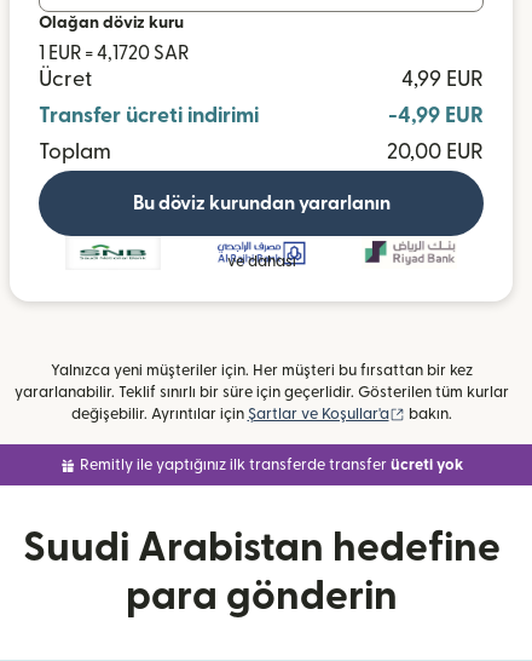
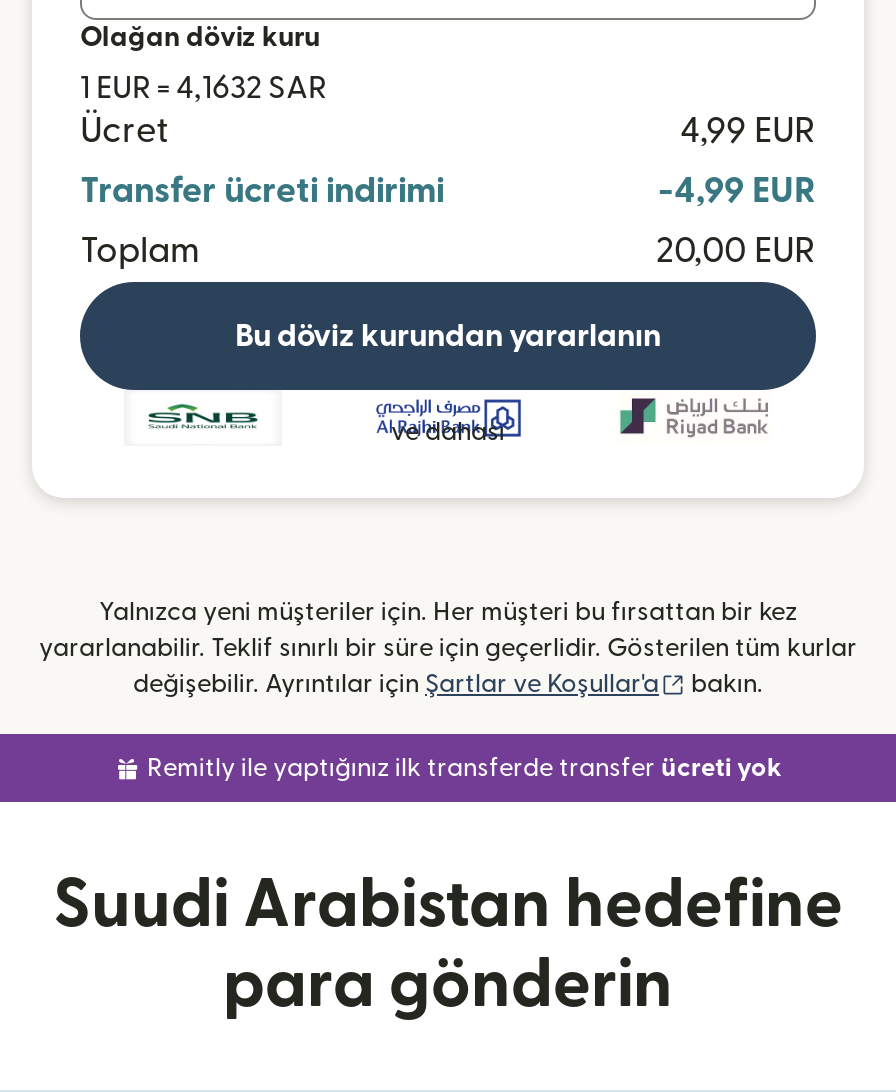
- 1 EUR = 4,1720 SAR
+ 1 EUR = 4,1632 SAR
